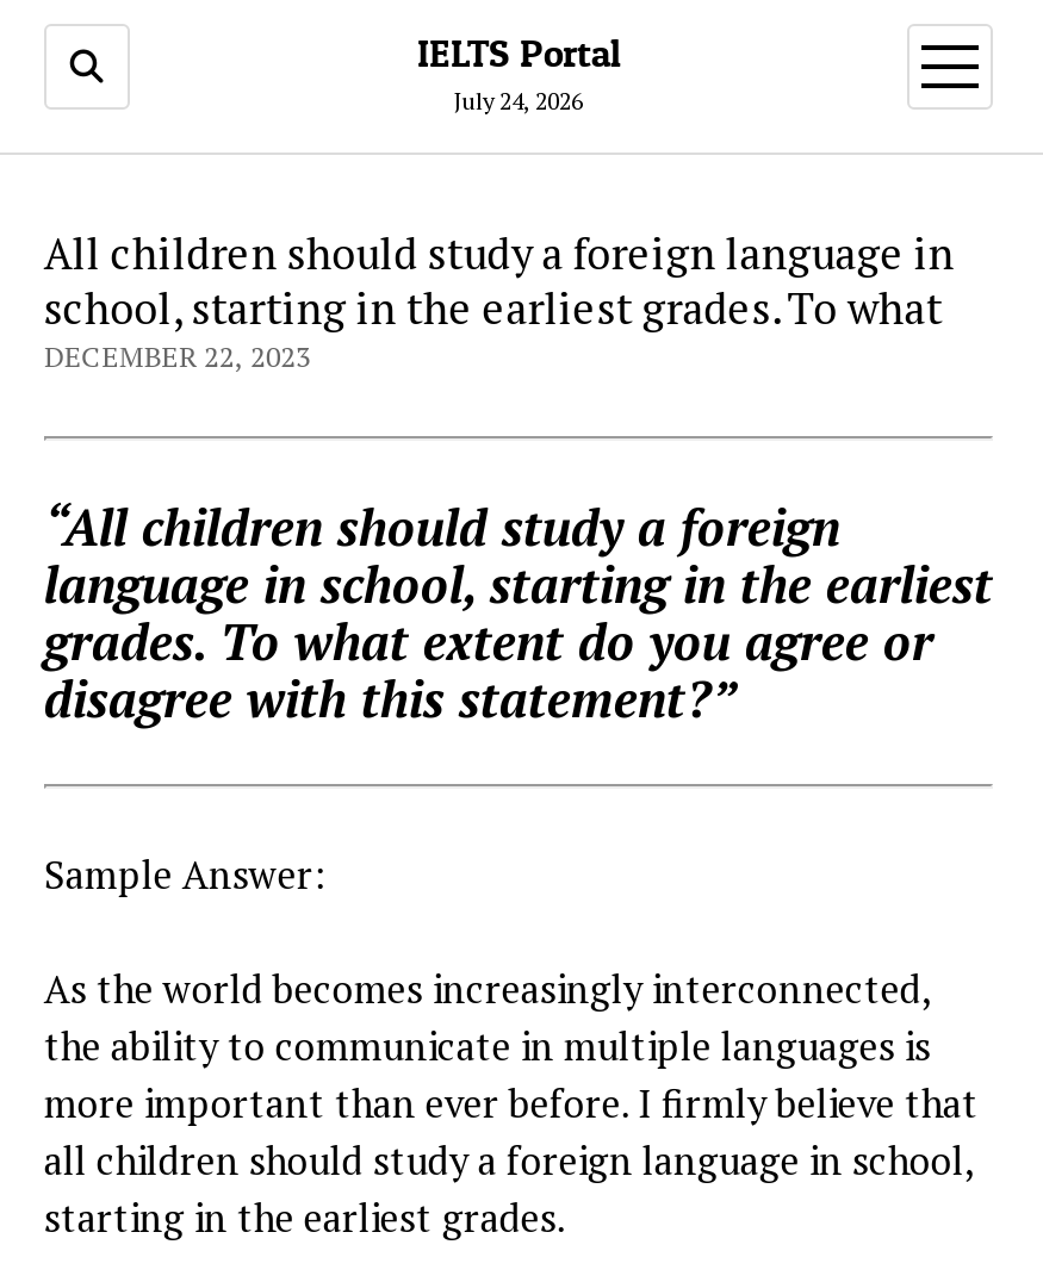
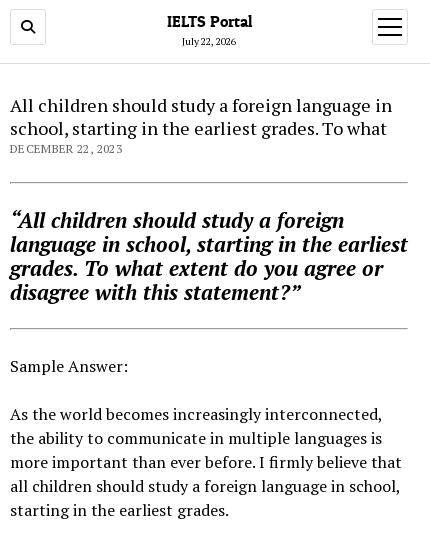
- July 24, 2026
+ July 22, 2026
